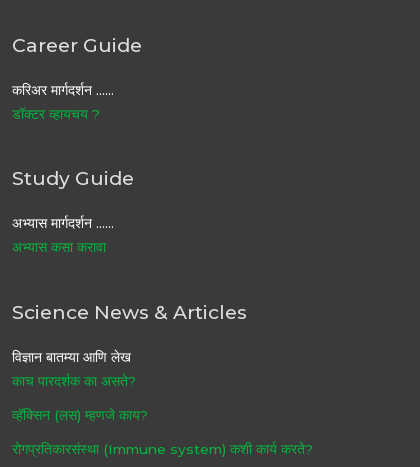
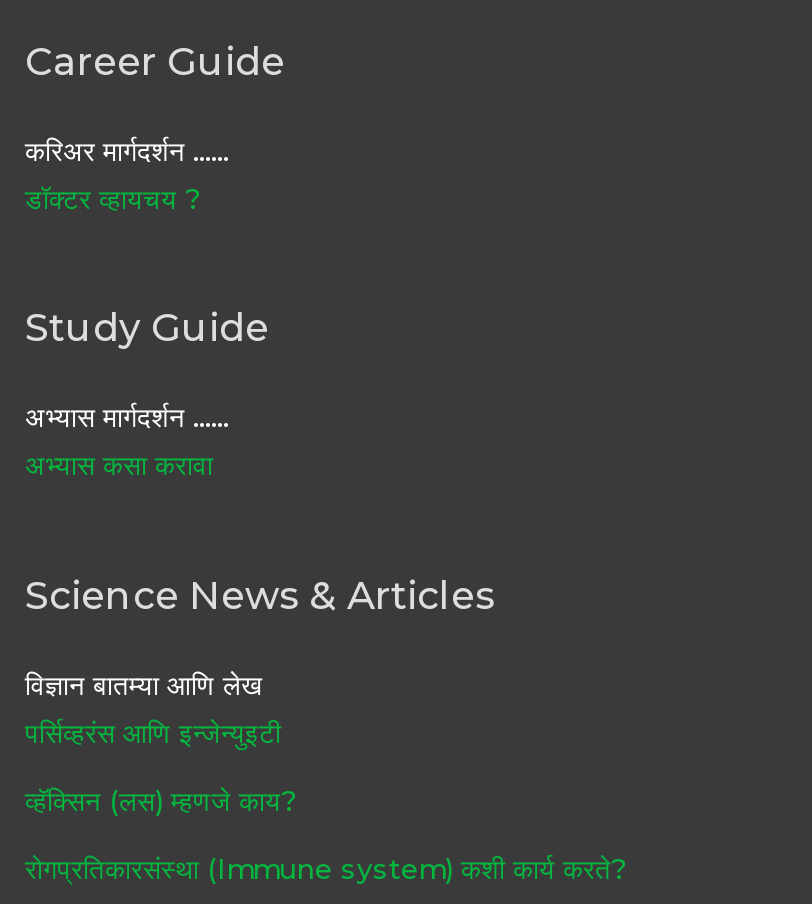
- काच पारदर्शक का असते?
+ पर्सिव्हरंस आणि इन्जेन्युइटी
